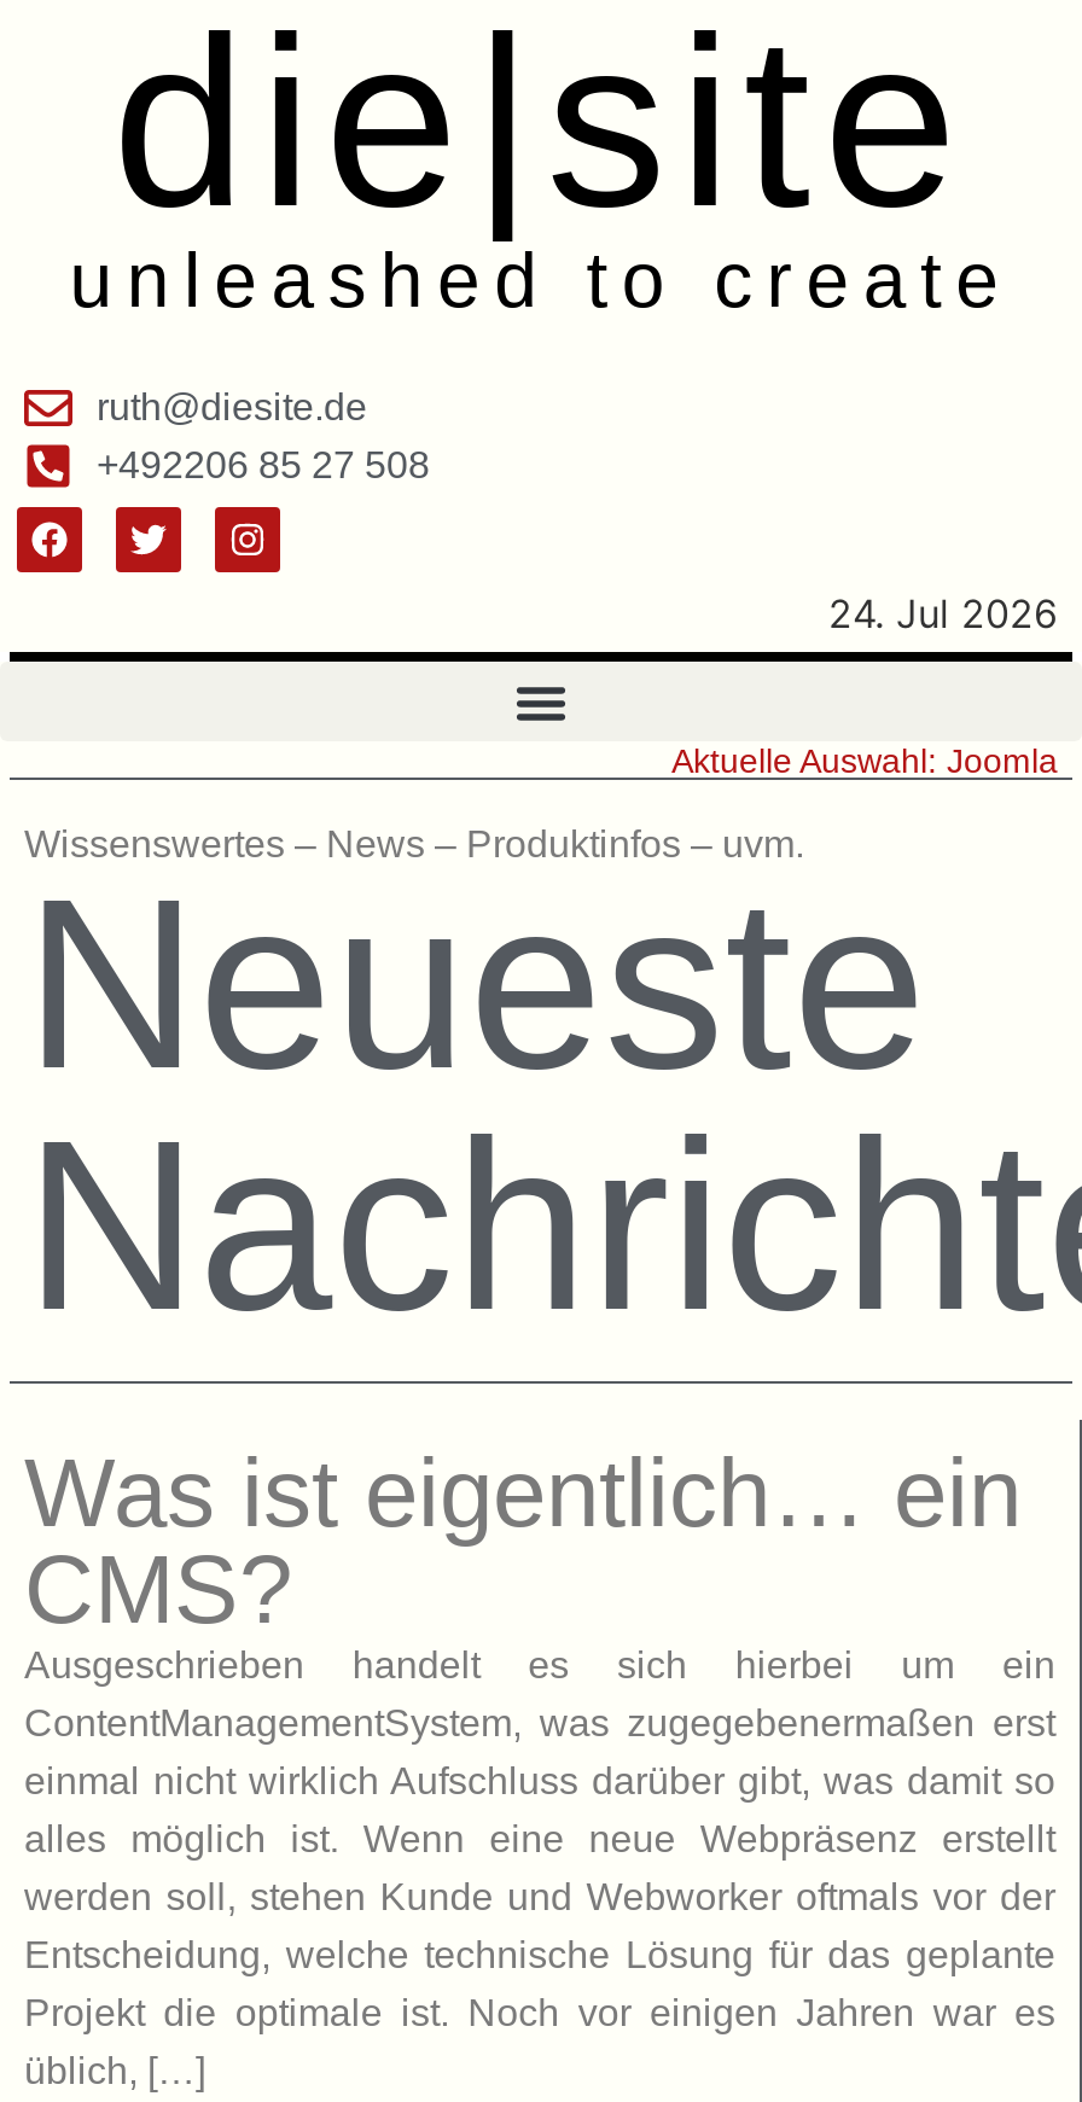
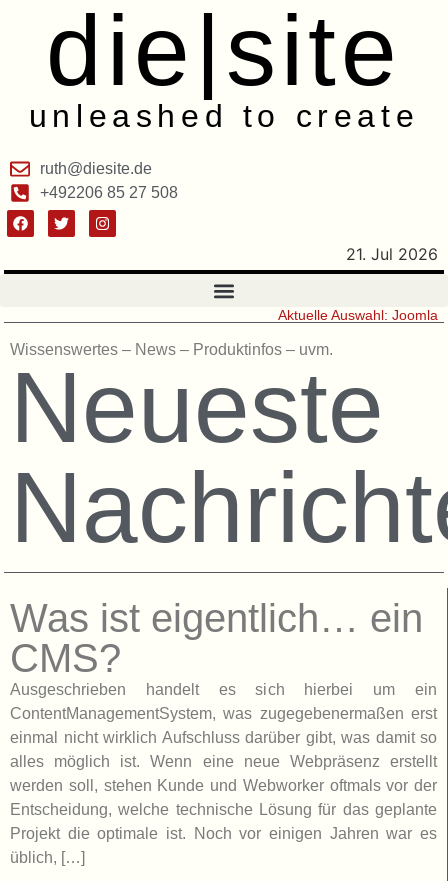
- 24. Jul 2026
+ 21. Jul 2026
